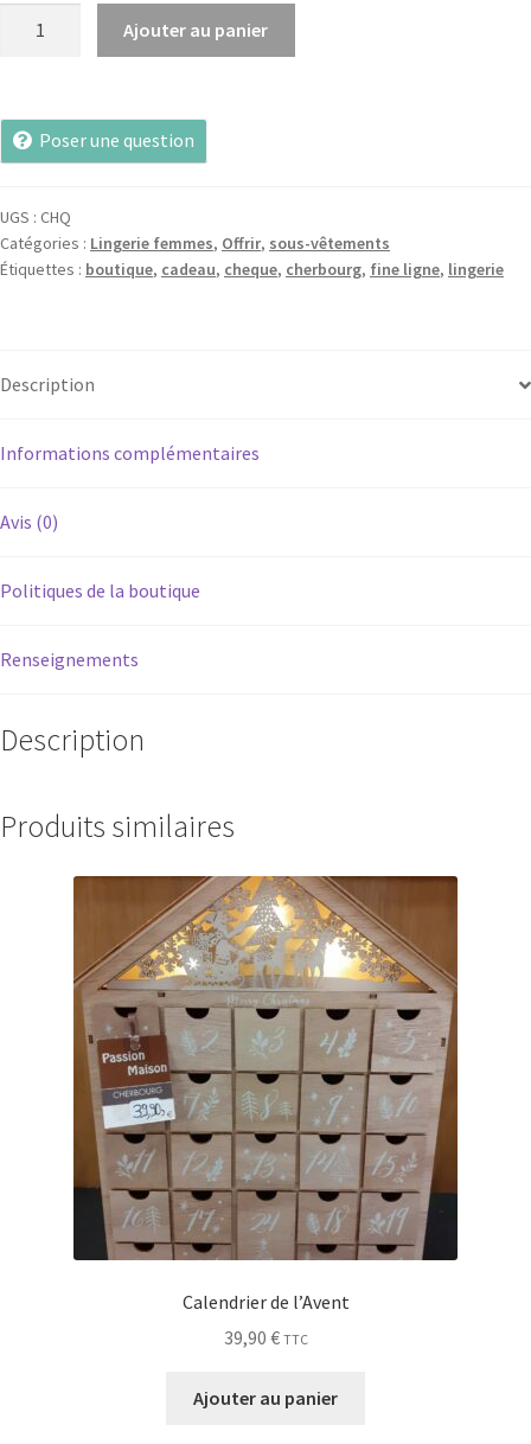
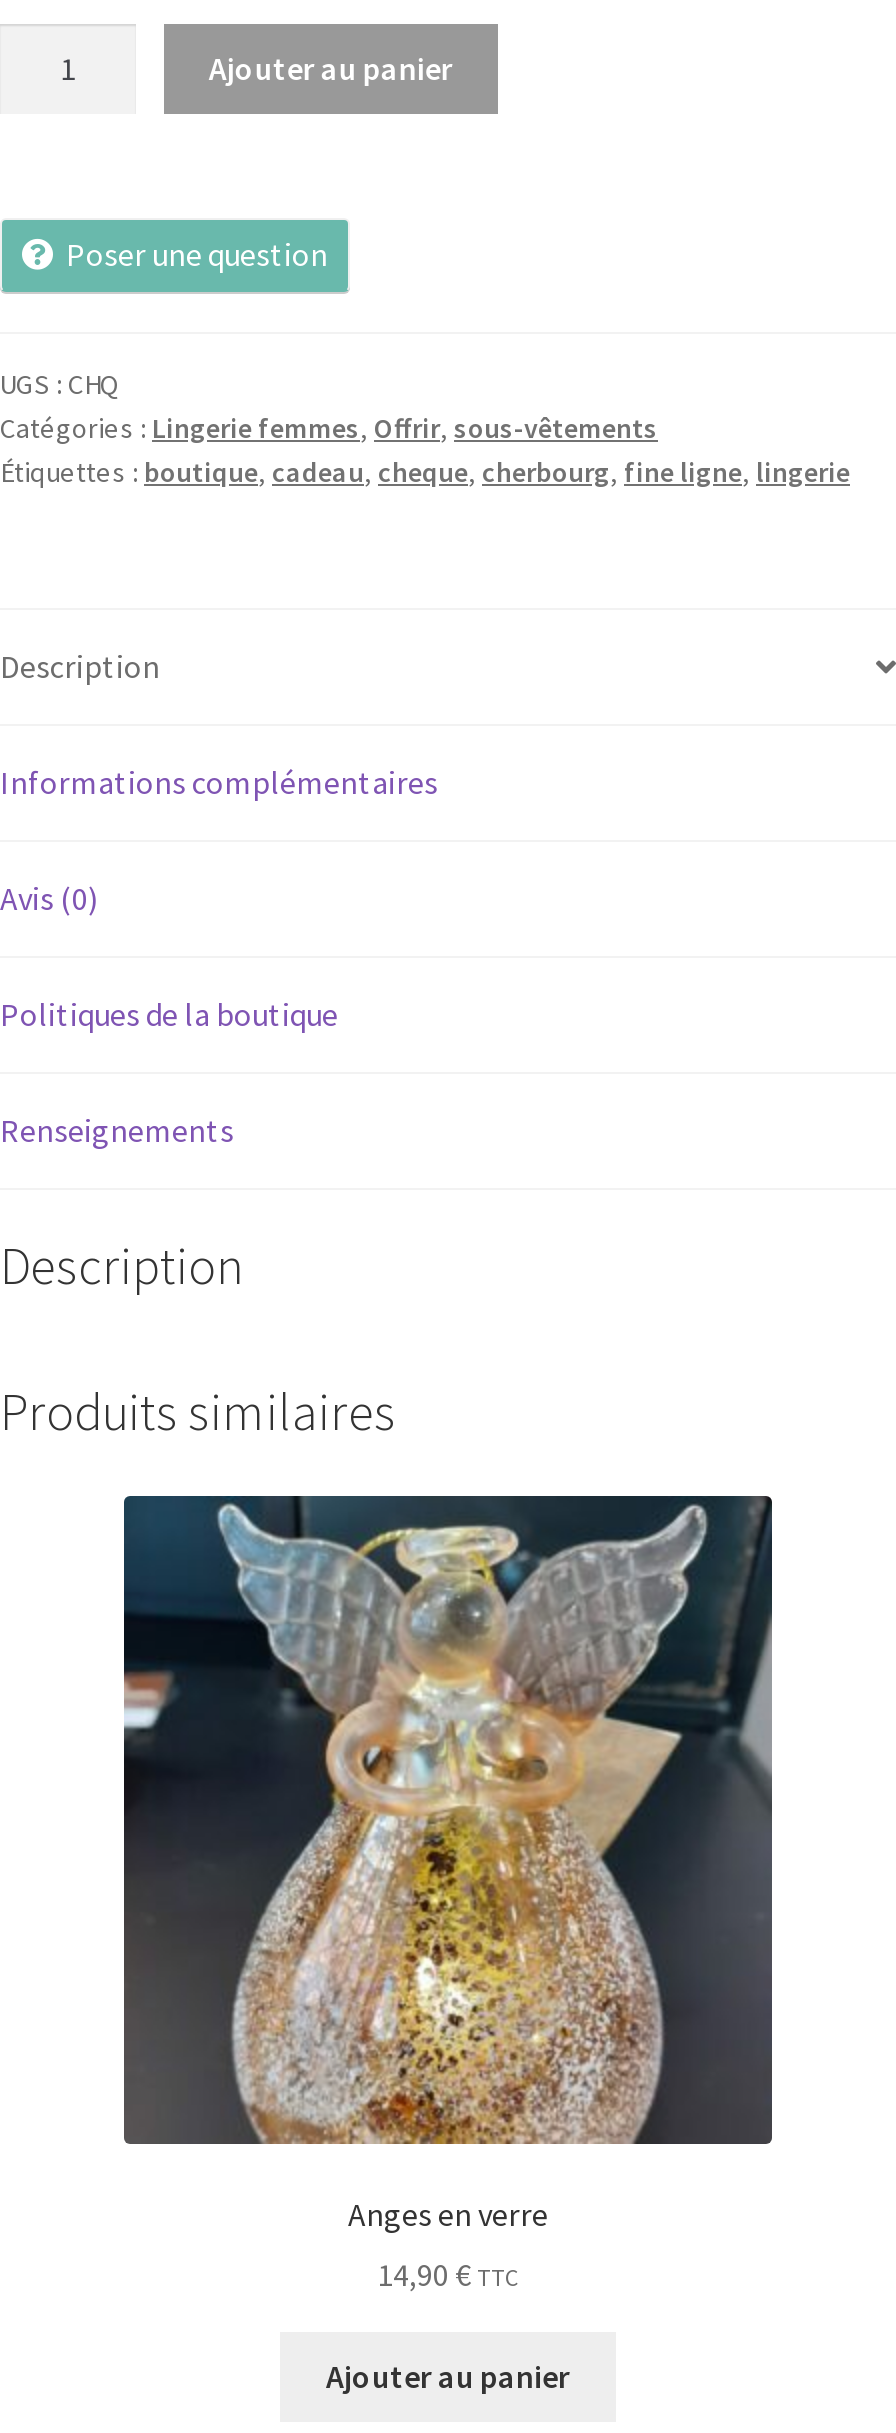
- [image]
- Calendrier de l’Avent
+ [image]
+ Anges en verre

- 39,90 € TTC
+ 14,90 € TTC
